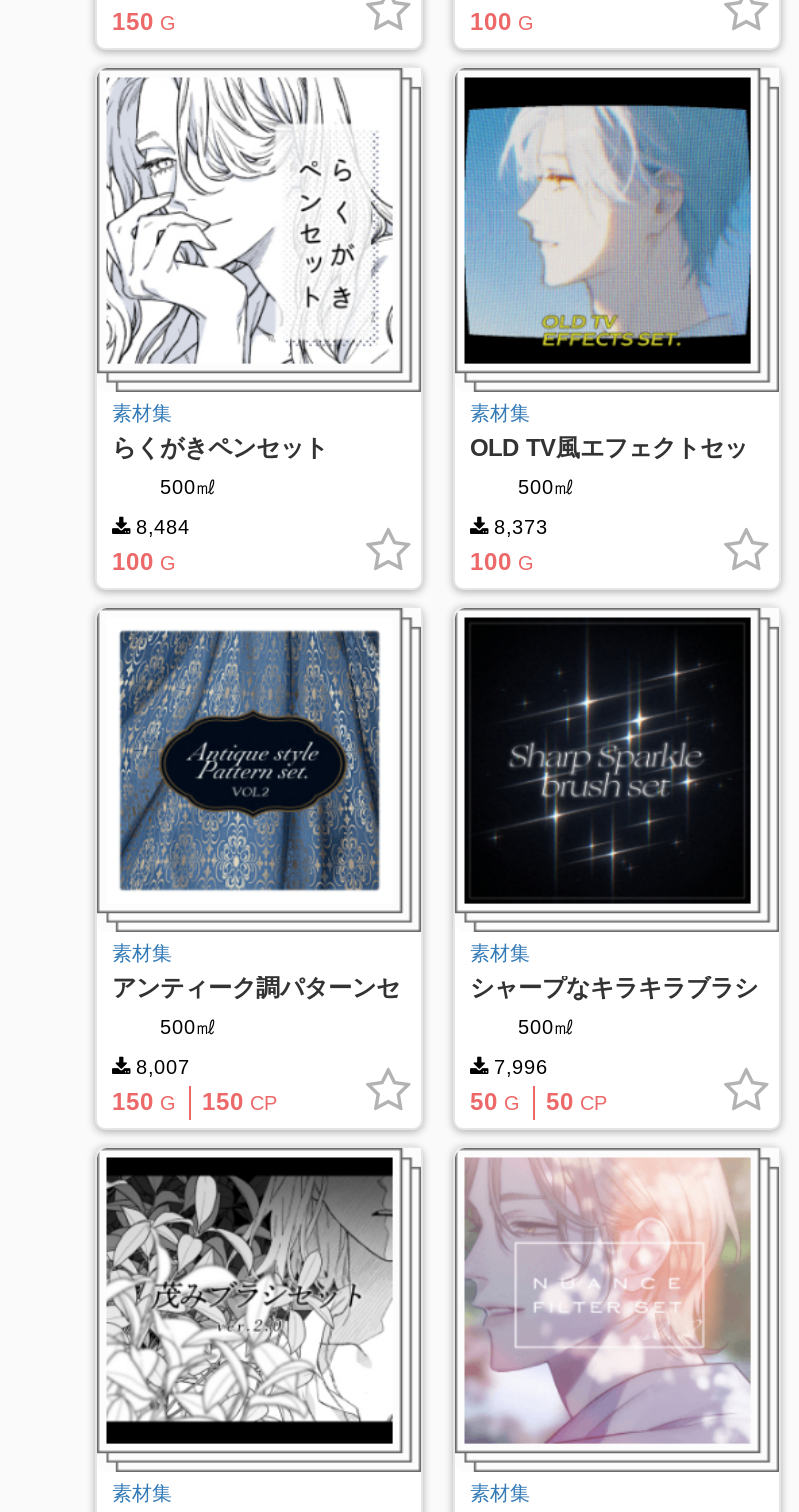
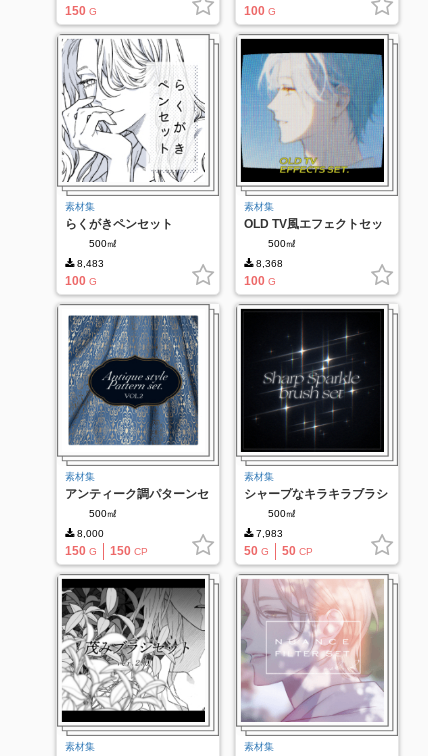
- 8,484
+ 8,483

- 8,373
+ 8,368

- 8,007
+ 8,000

- 7,996
+ 7,983
